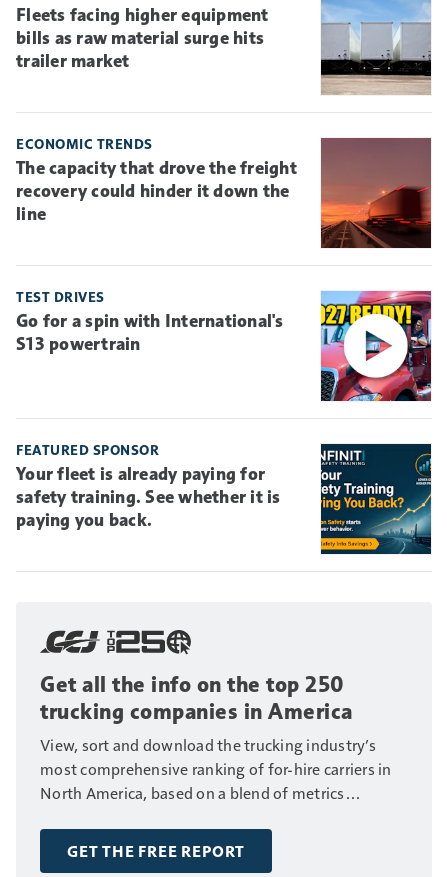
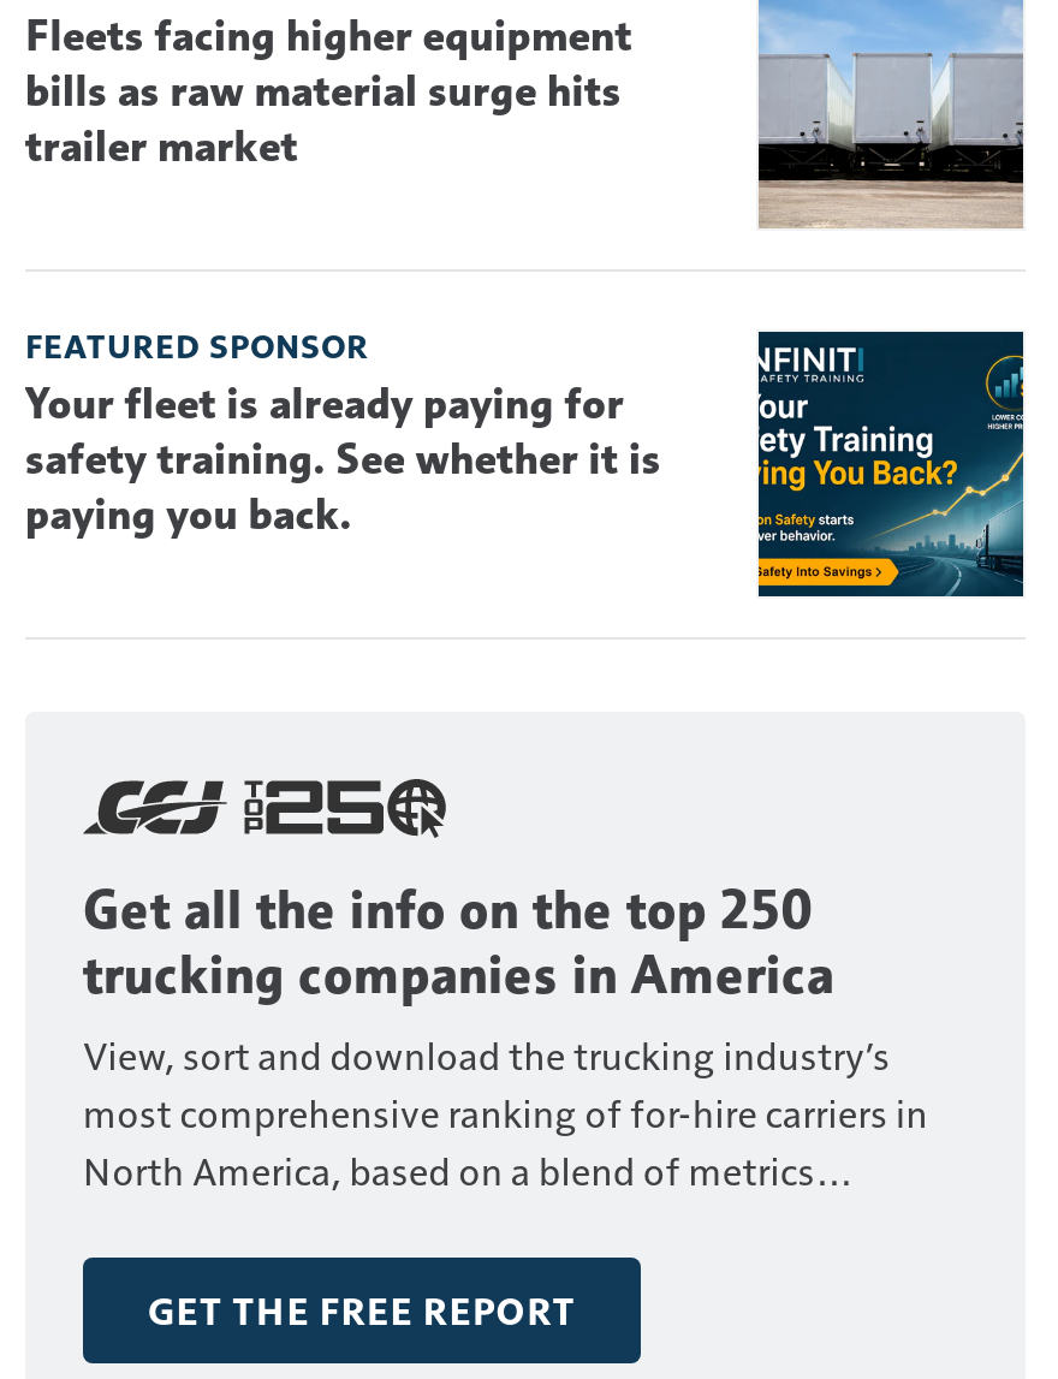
- [image]
- ECONOMIC TRENDS
- The capacity that drove the freight
- recovery could hinder it down the
- line

- [image]
- TEST DRIVES
- Go for a spin with International's
- S13 powertrain
